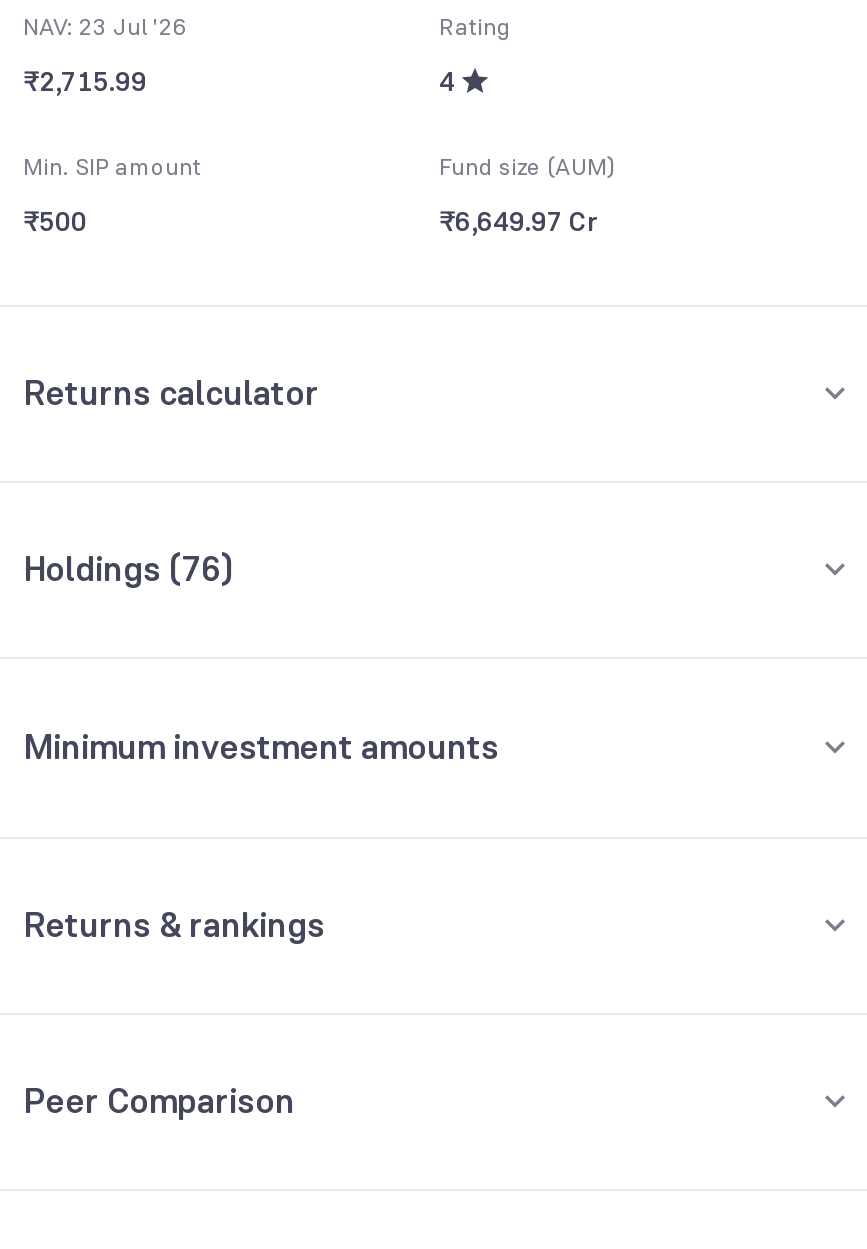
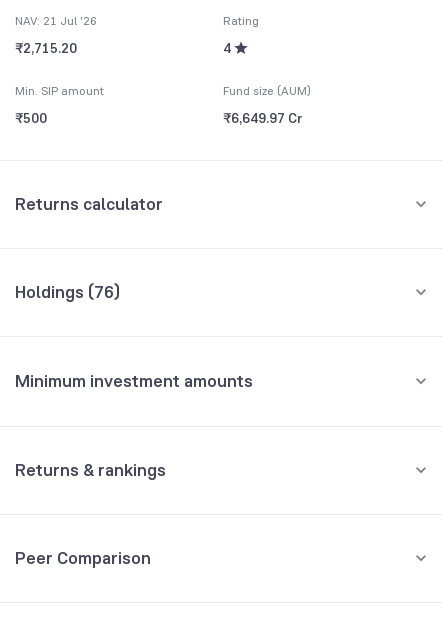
- NAV: 23 Jul '26
+ NAV: 21 Jul '26

- ₹2,715.99
+ ₹2,715.20
